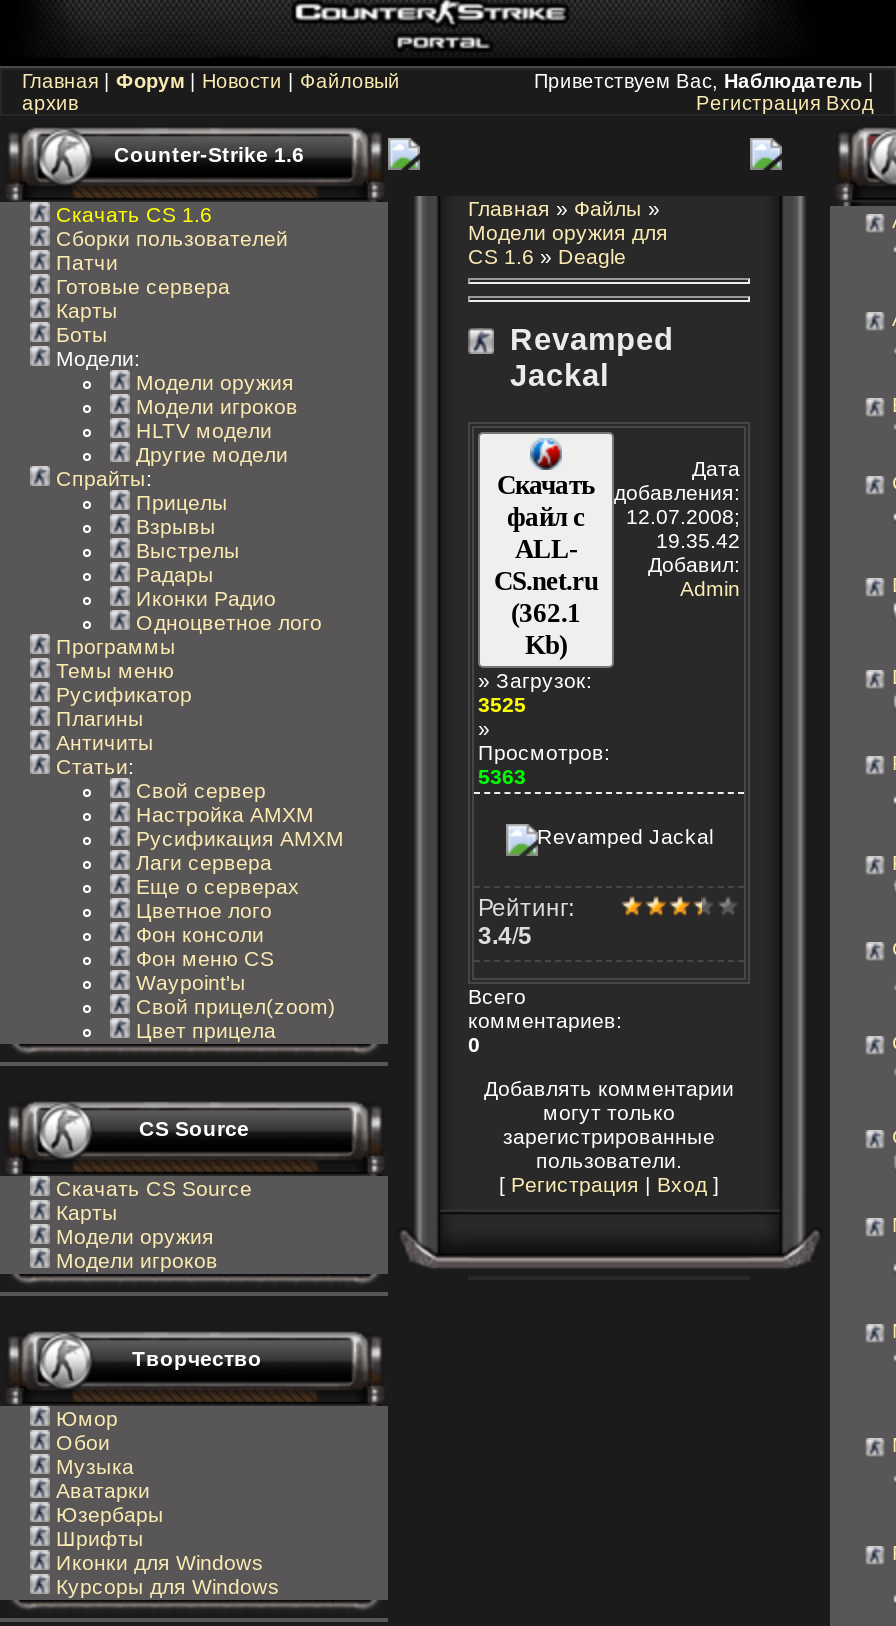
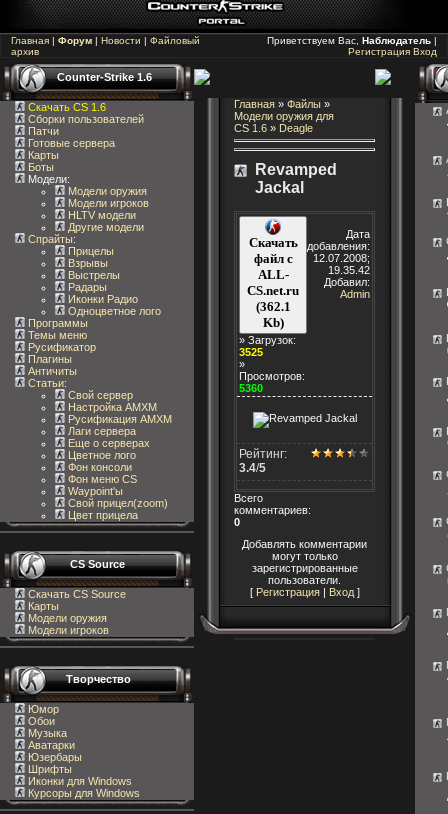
- 5363
+ 5360
